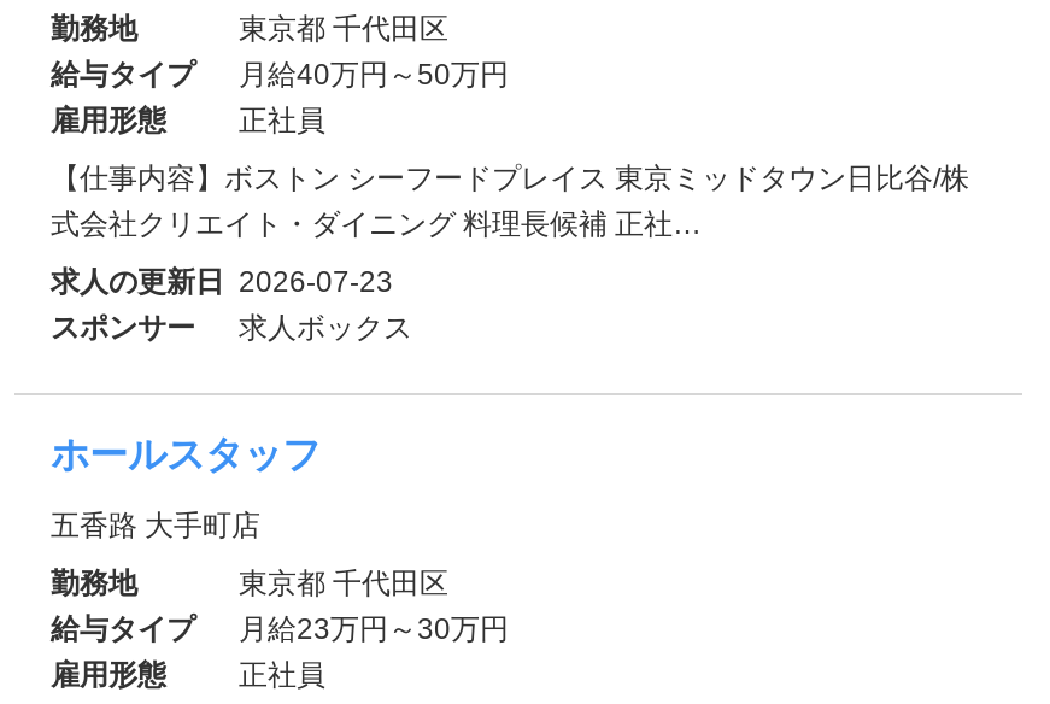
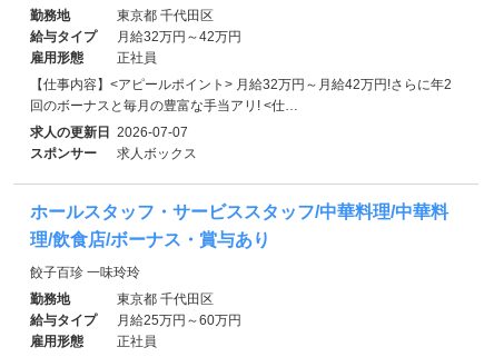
- 月給40万円～50万円
+ 月給32万円～42万円

- 【仕事内容】ボストン シーフードプレイス 東京ミッドタウン日比谷/株
- 式会社クリエイト・ダイニング 料理長候補 正社…
+ 【仕事内容】<アピールポイント> 月給32万円～月給42万円!さらに年2
+ 回のボーナスと毎月の豊富な手当アリ! <仕…

- 求人の更新日 2026-07-23
+ 求人の更新日 2026-07-07

- ホールスタッフ
- 五香路 大手町店
+ ホールスタッフ・サービススタッフ/中華料理/中華料
+ 理/飲食店/ボーナス・賞与あり
+ 餃子百珍 一味玲玲

- 月給23万円～30万円
+ 月給25万円～60万円
